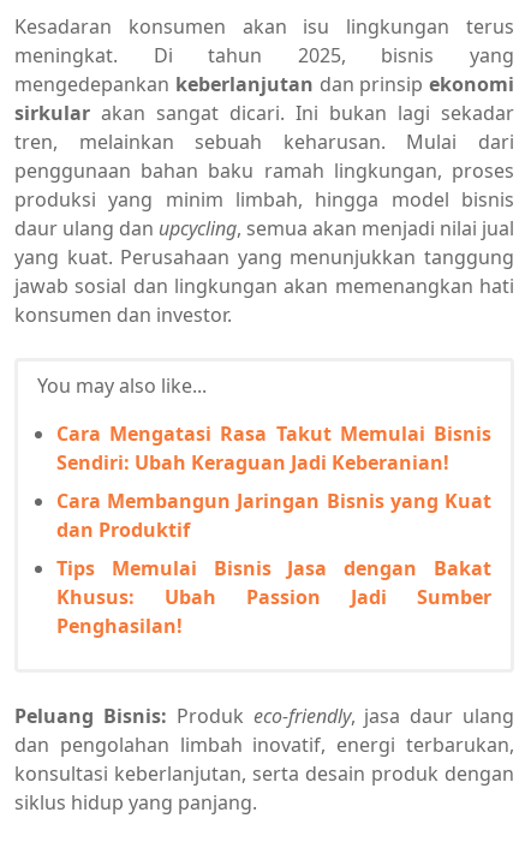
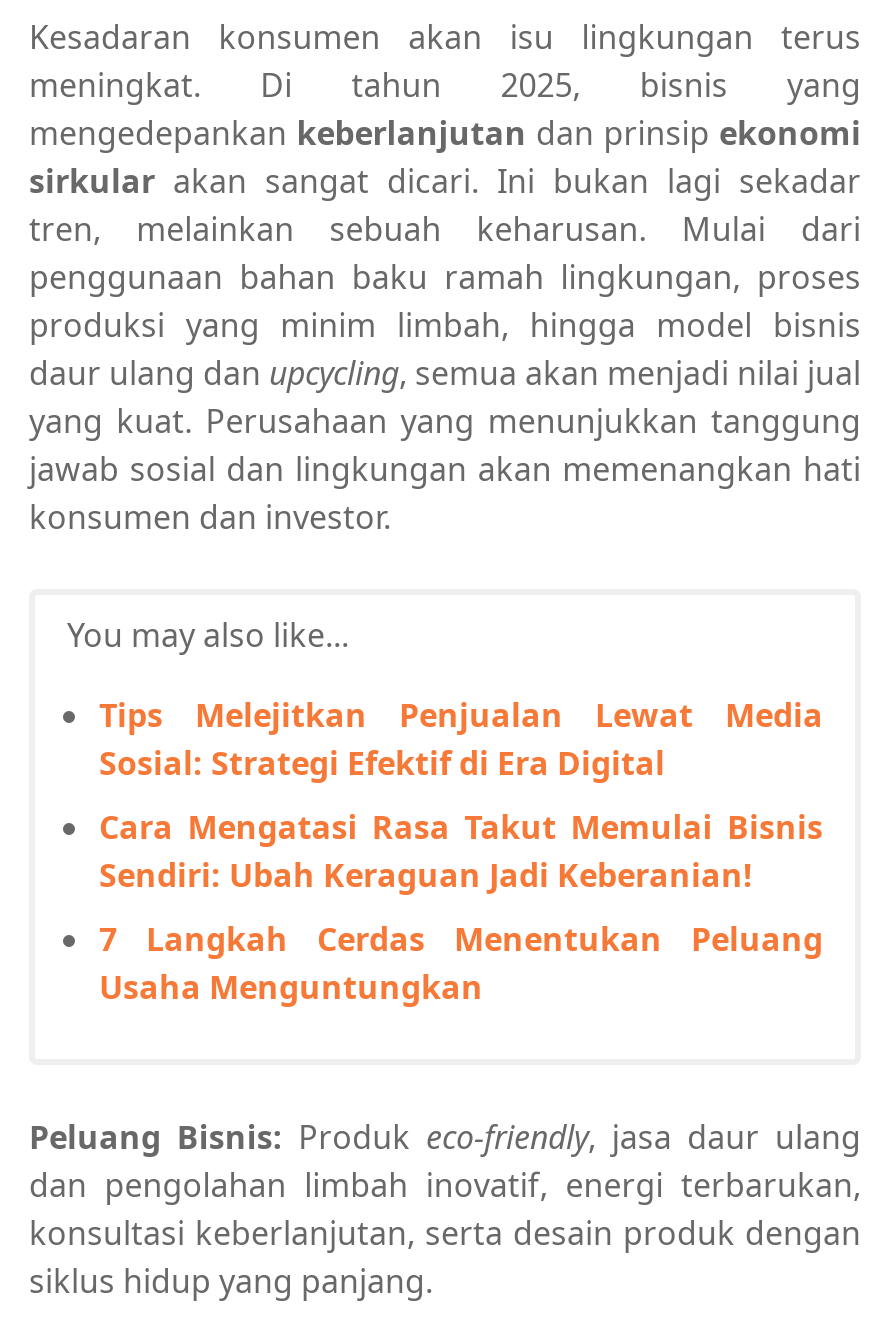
+ Tips Melejitkan Penjualan Lewat Media
+ Sosial: Strategi Efektif di Era Digital

moved down: Cara Mengatasi Rasa Takut Memulai Bisnis | Sendiri: Ubah Keraguan Jadi Keberanian!

- Cara Membangun Jaringan Bisnis yang Kuat
- dan Produktif
- Tips Memulai Bisnis Jasa dengan Bakat
- Khusus: Ubah Passion Jadi Sumber
- Penghasilan!
+ 7 Langkah Cerdas Menentukan Peluang
+ Usaha Menguntungkan
